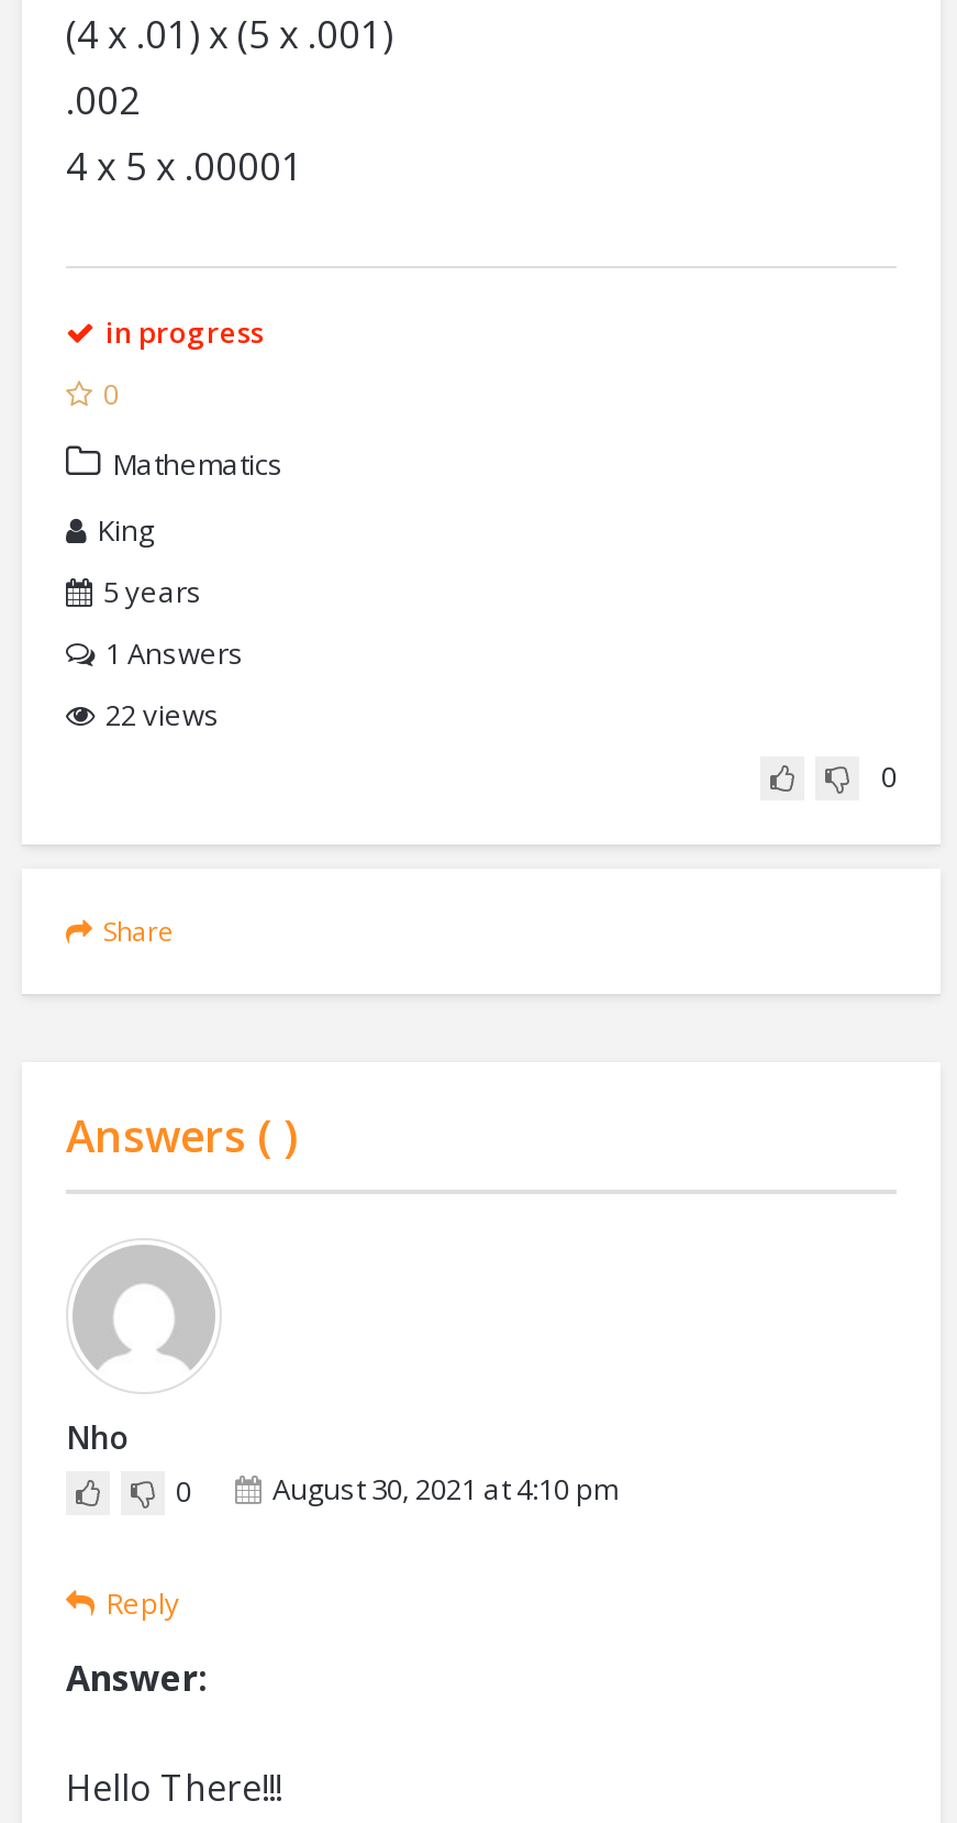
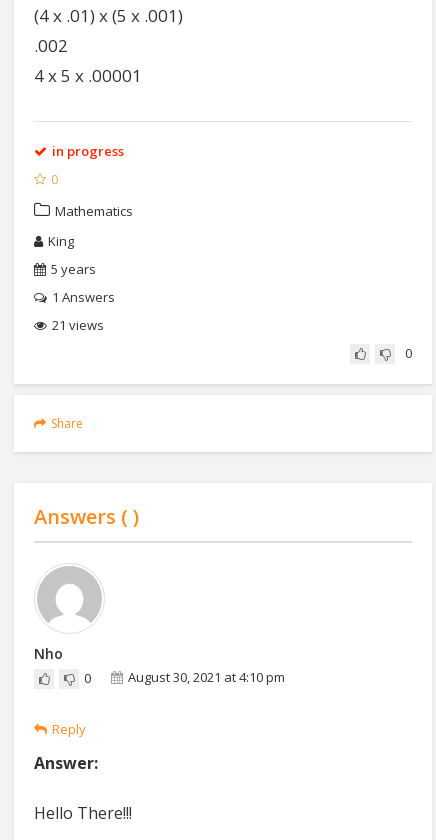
- 22 views
+ 21 views
